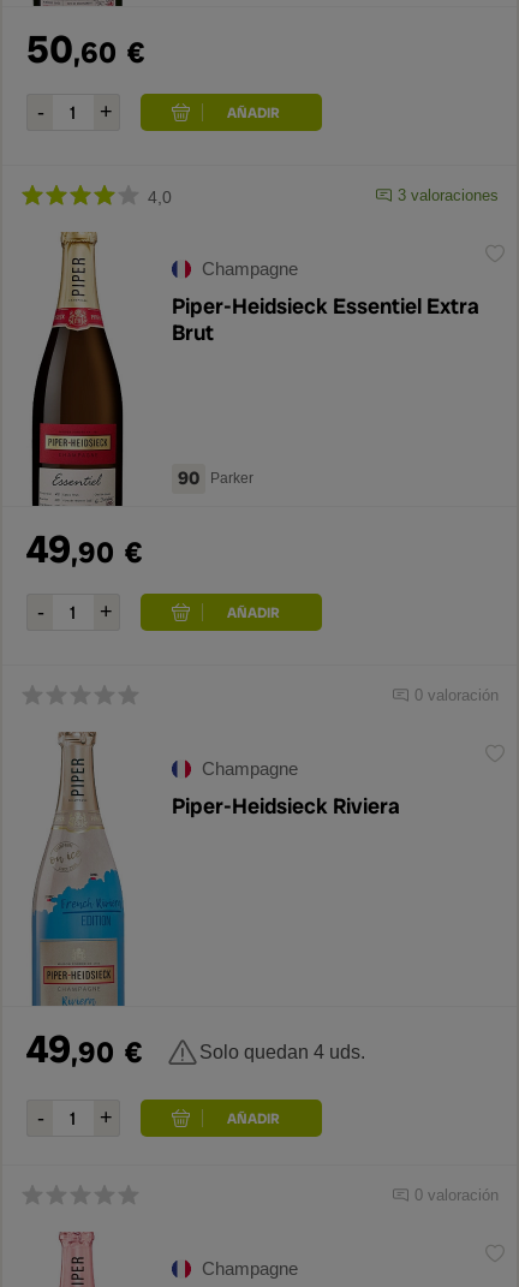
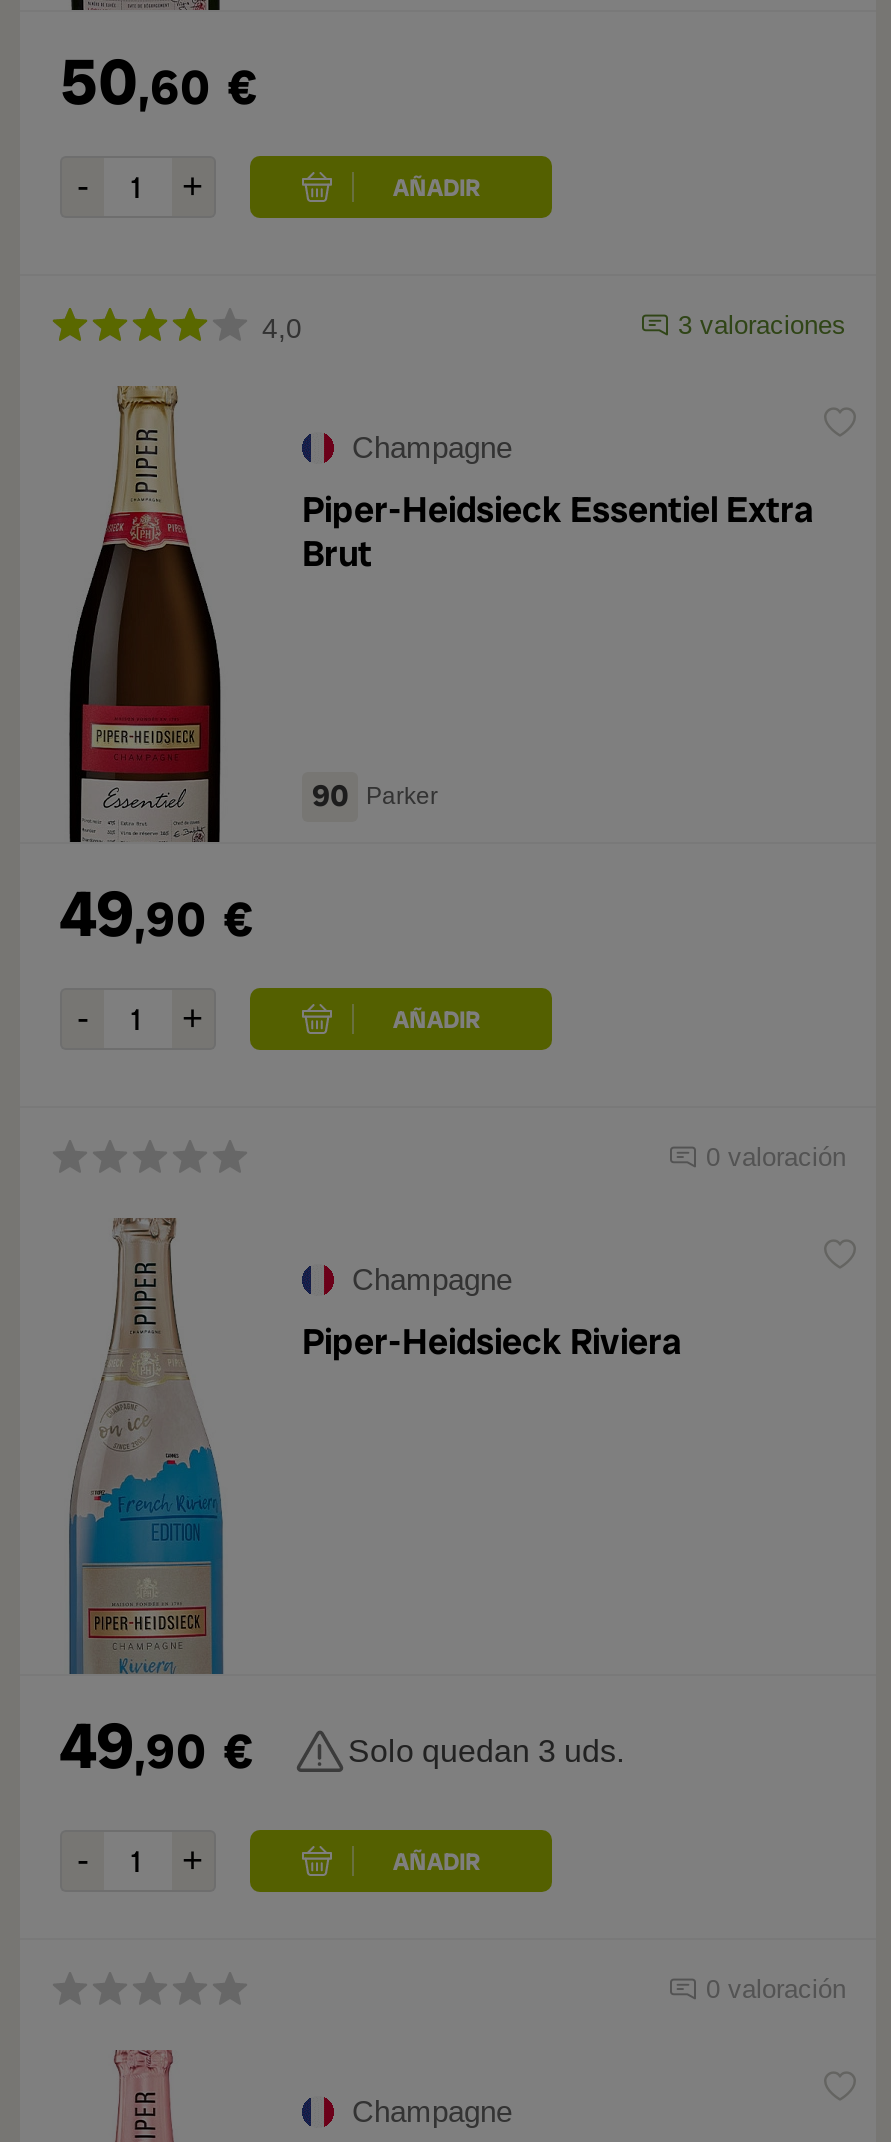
- Solo quedan 4 uds.
+ Solo quedan 3 uds.
